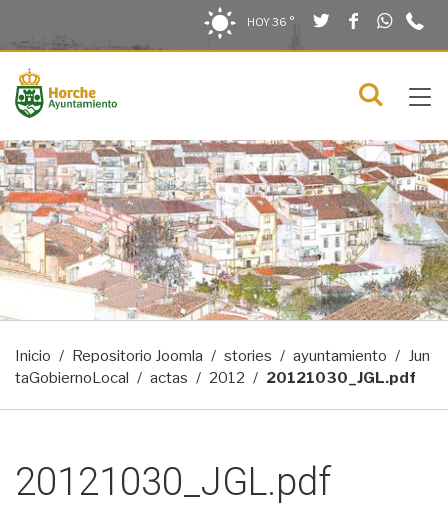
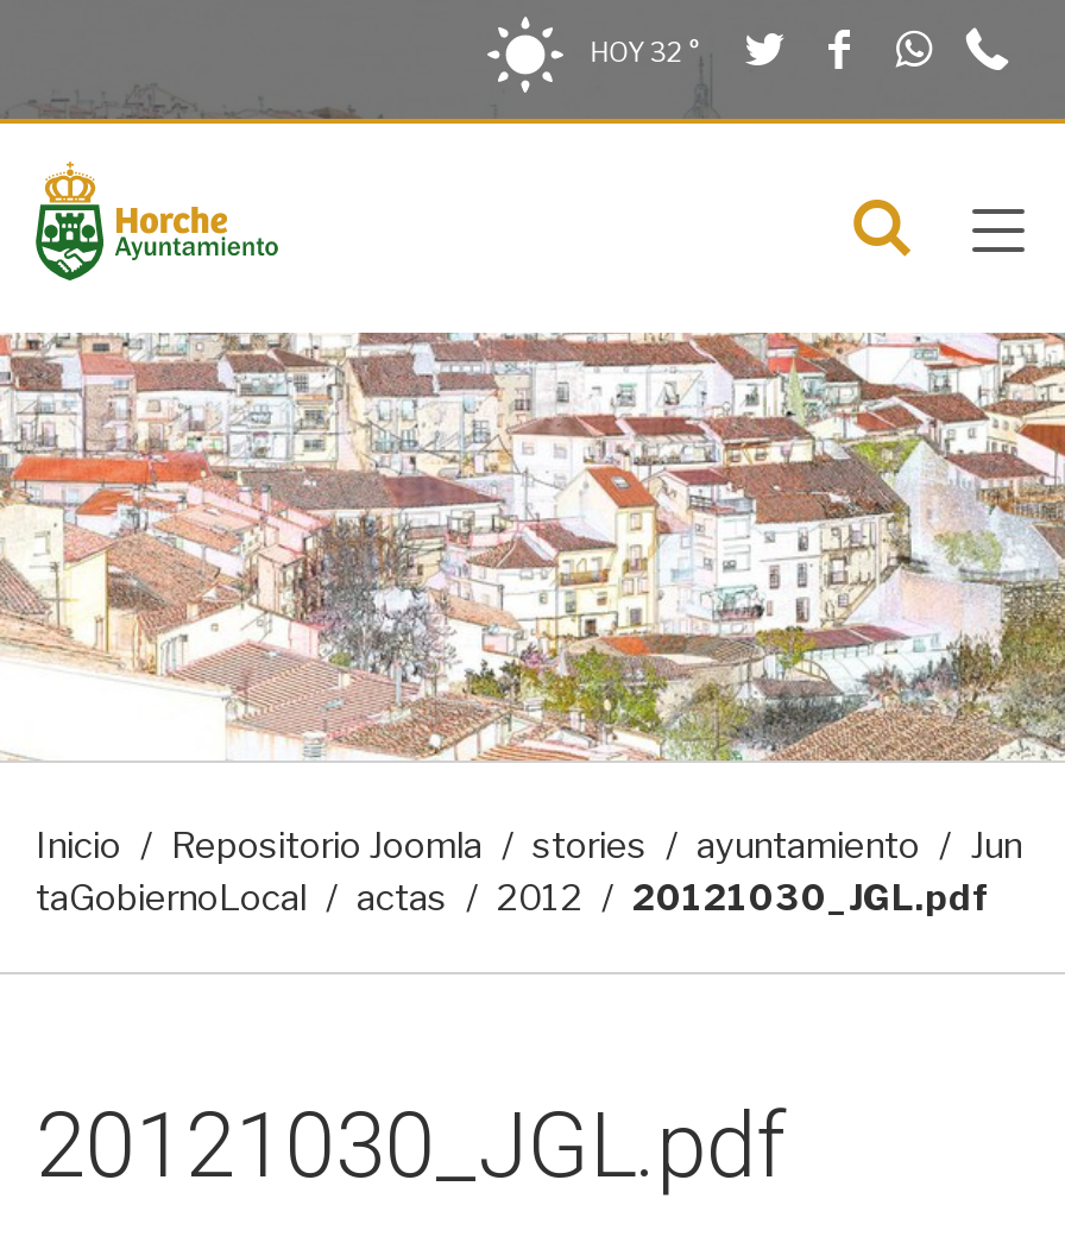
- HOY 36 °
+ HOY 32 °
